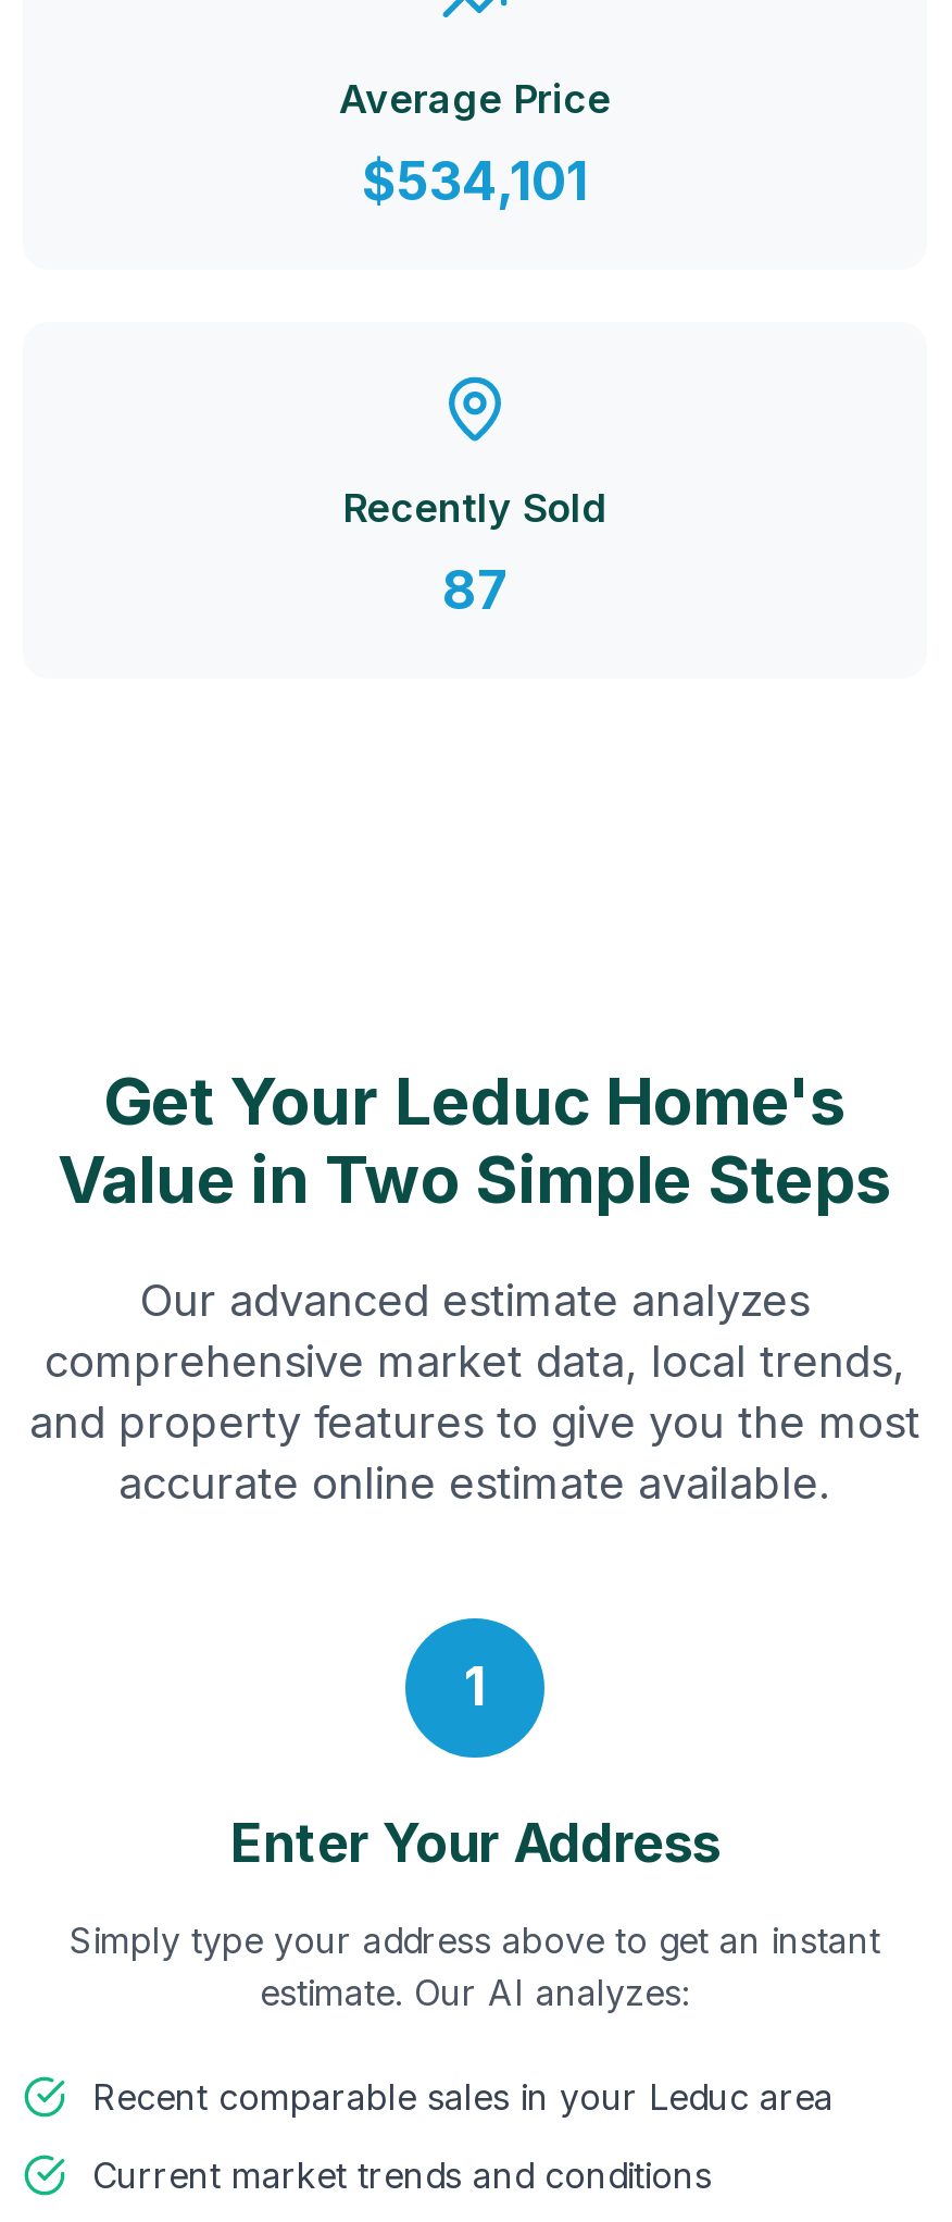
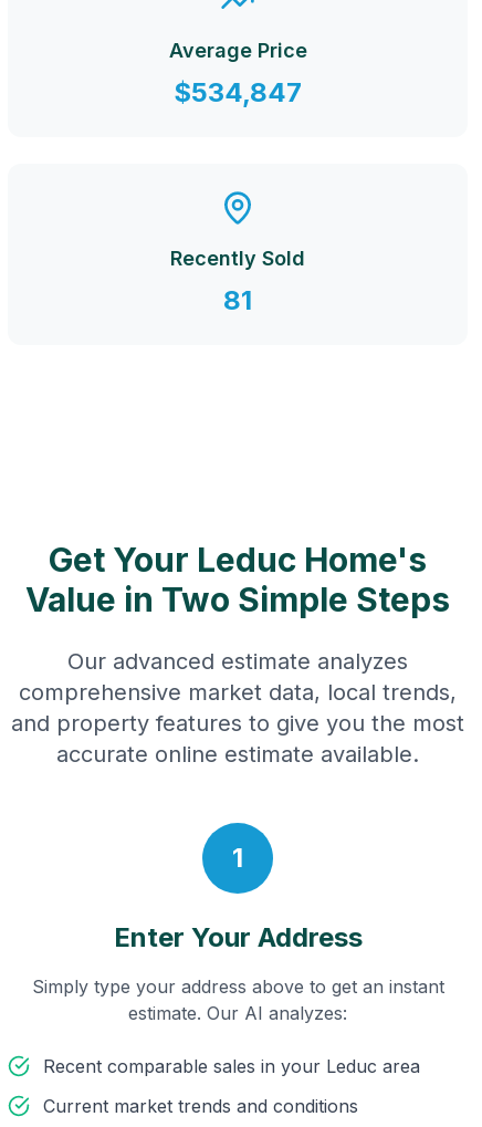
- $534,101
+ $534,847

- 87
+ 81
